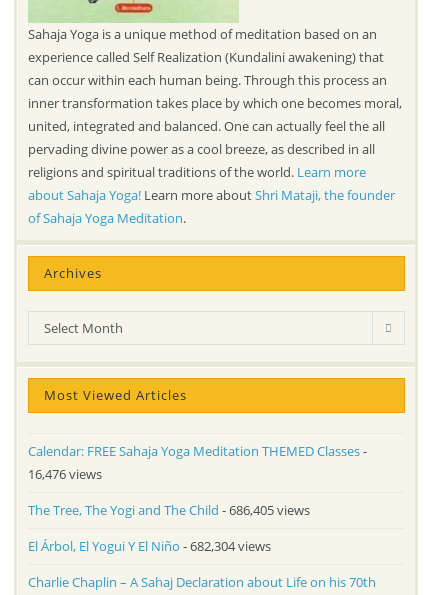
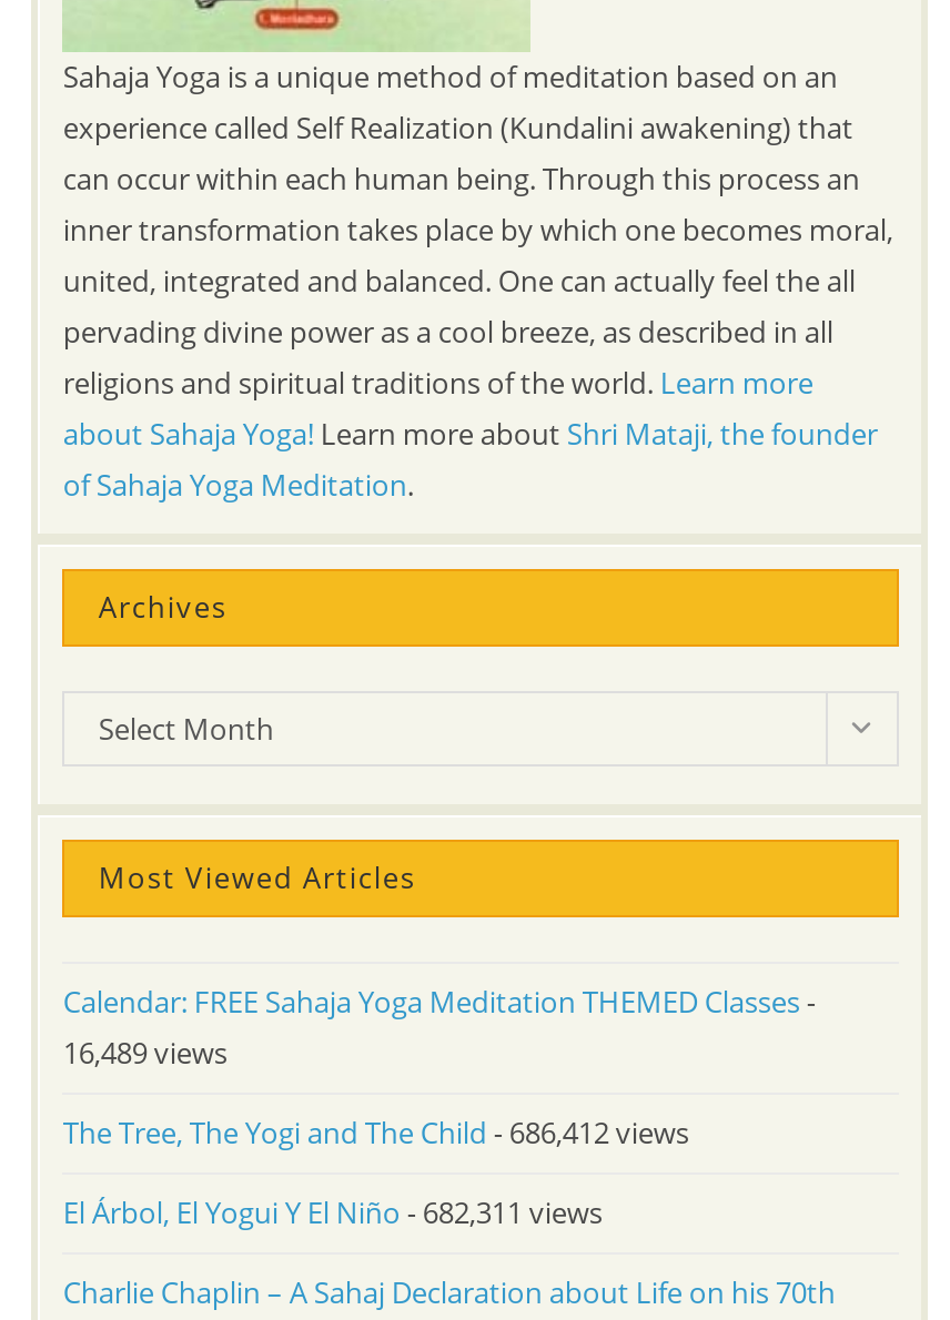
- 16,476 views
+ 16,489 views

- The Tree, The Yogi and The Child - 686,405 views
+ The Tree, The Yogi and The Child - 686,412 views

- El Árbol, El Yogui Y El Niño - 682,304 views
+ El Árbol, El Yogui Y El Niño - 682,311 views
